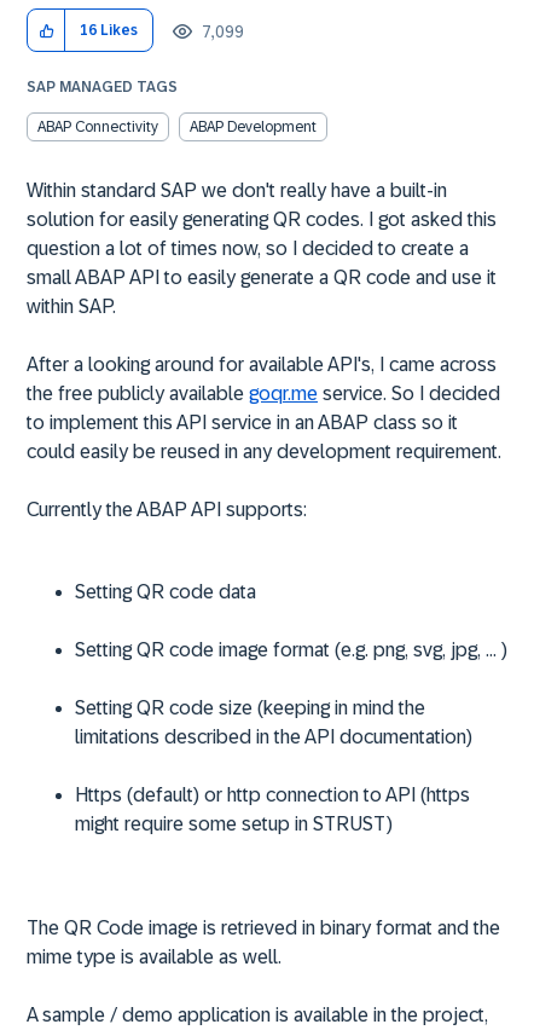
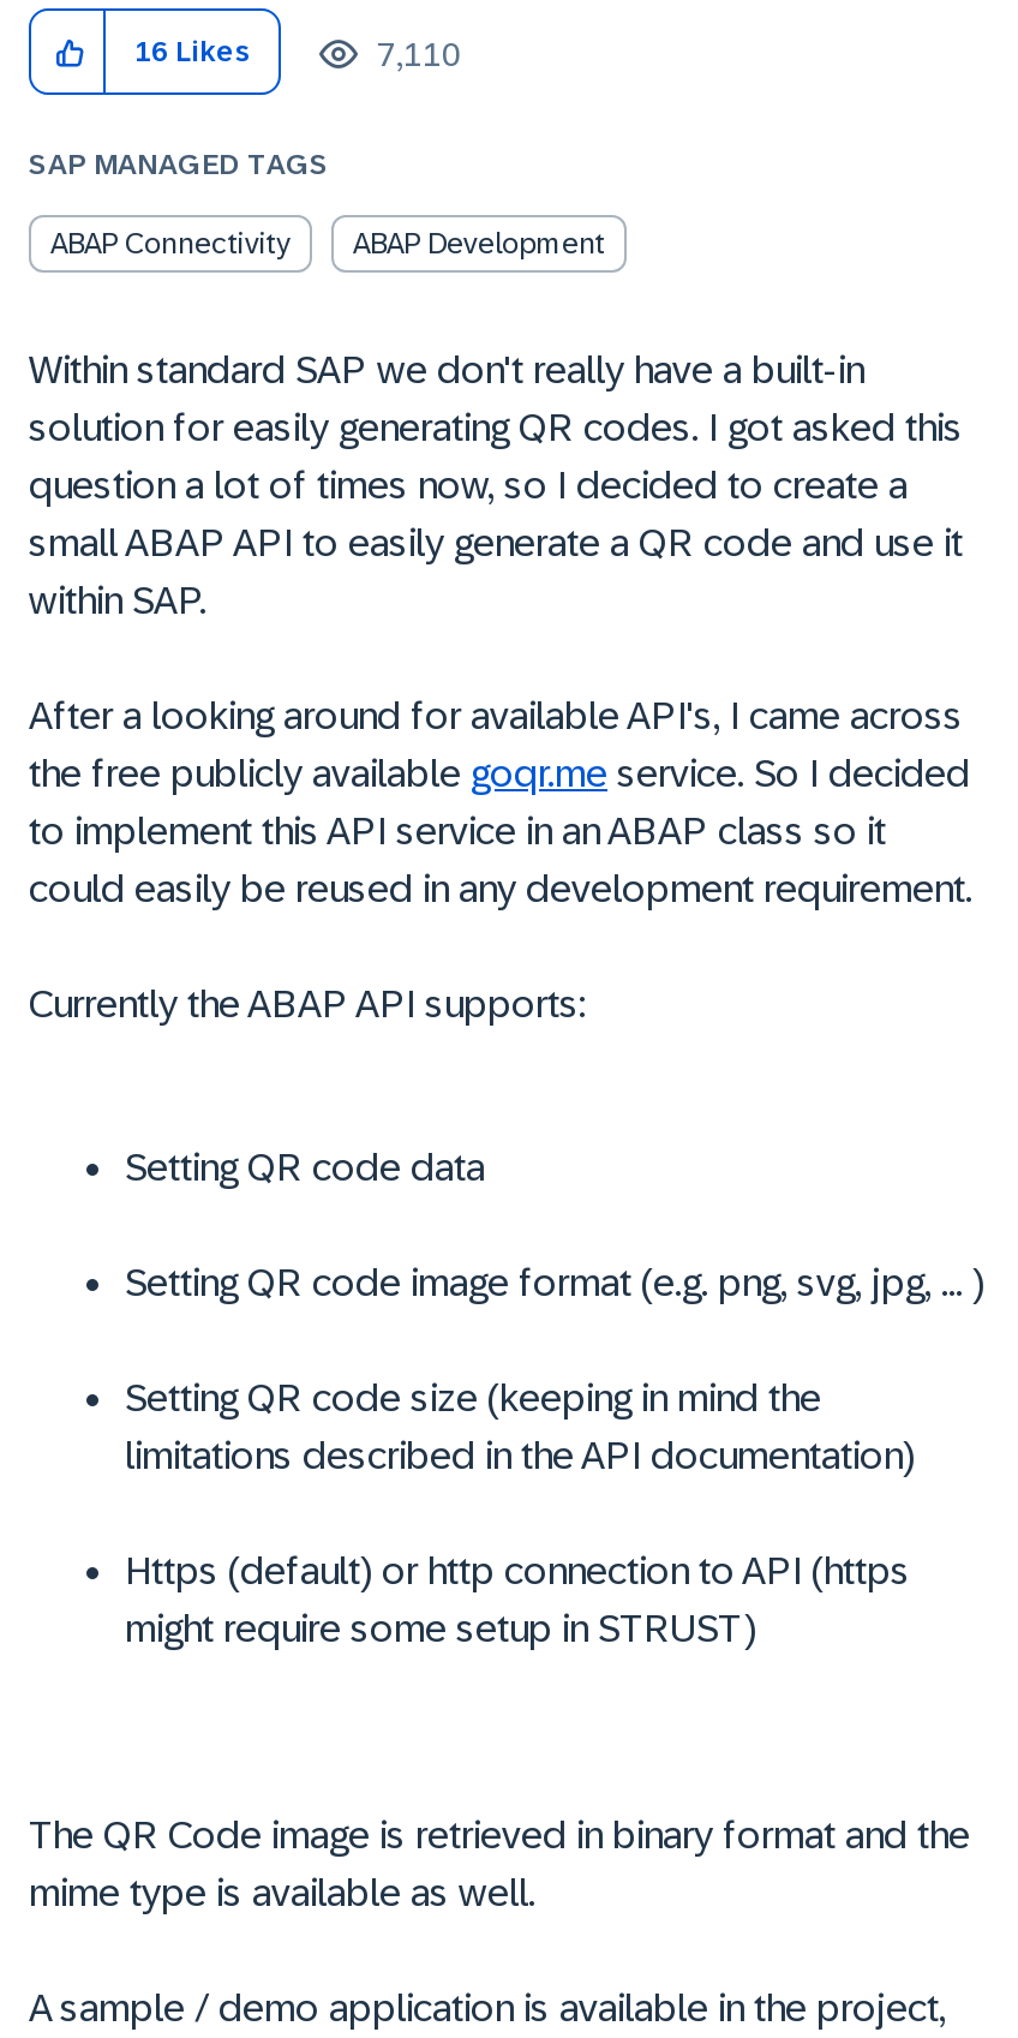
- 7,099
+ 7,110
